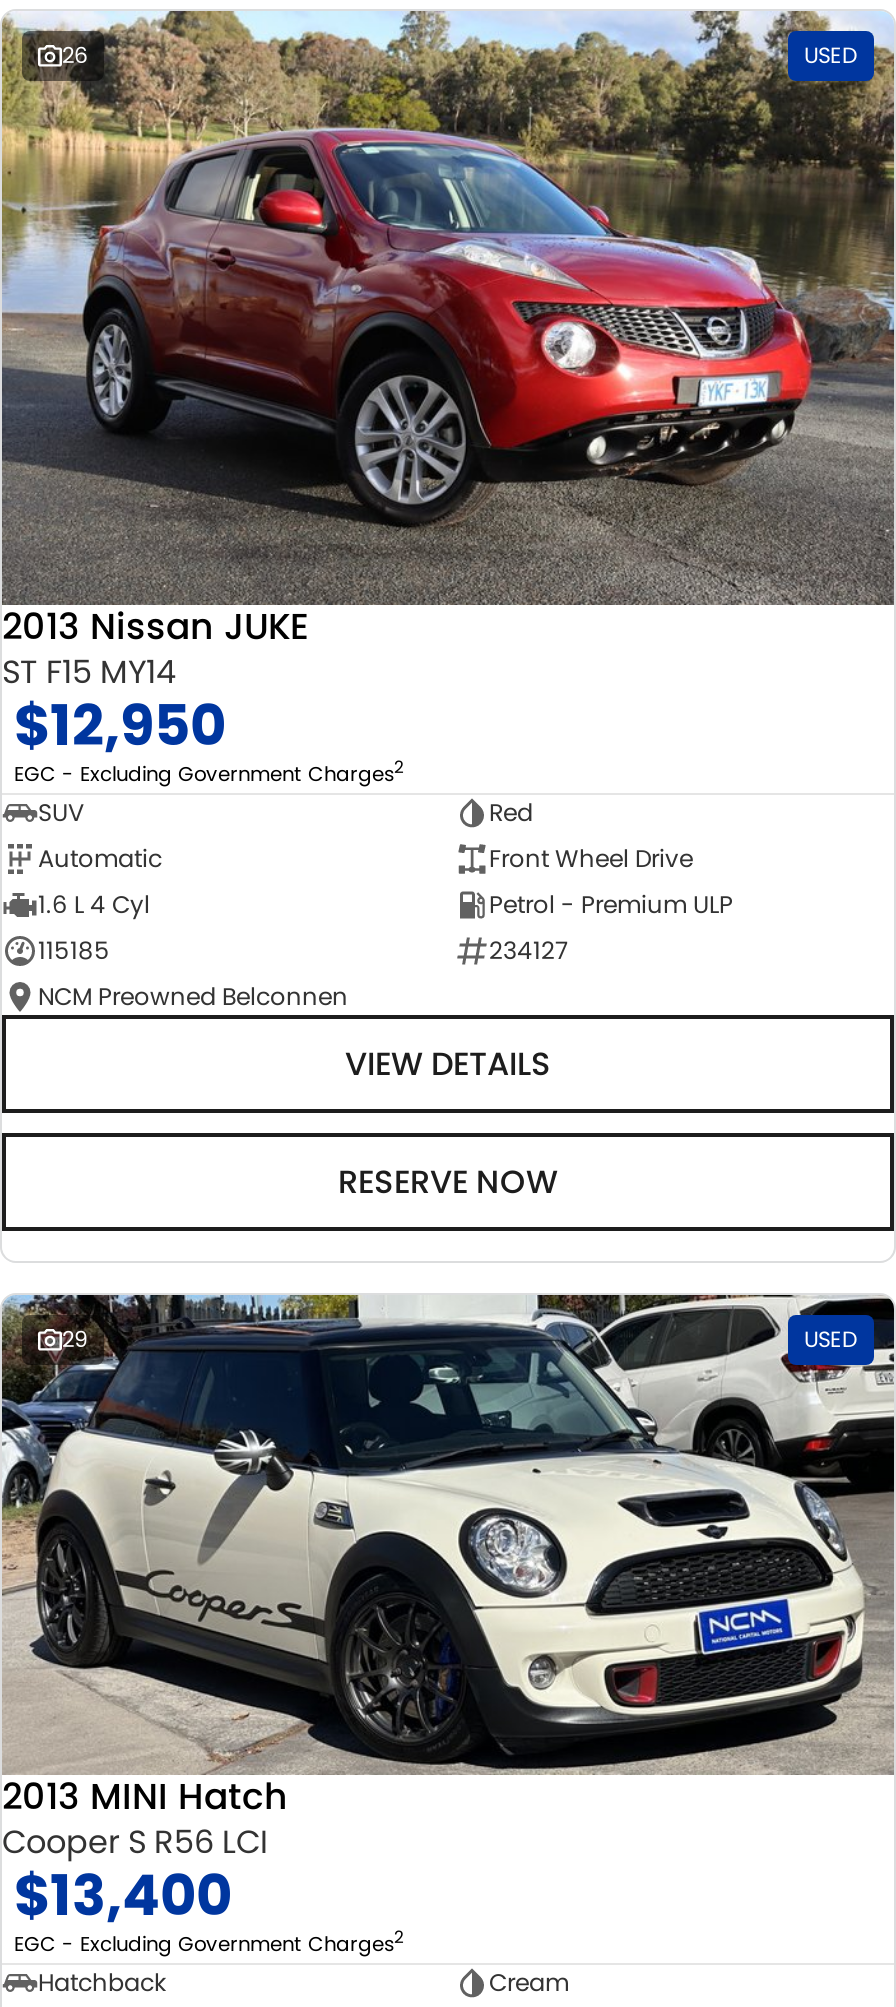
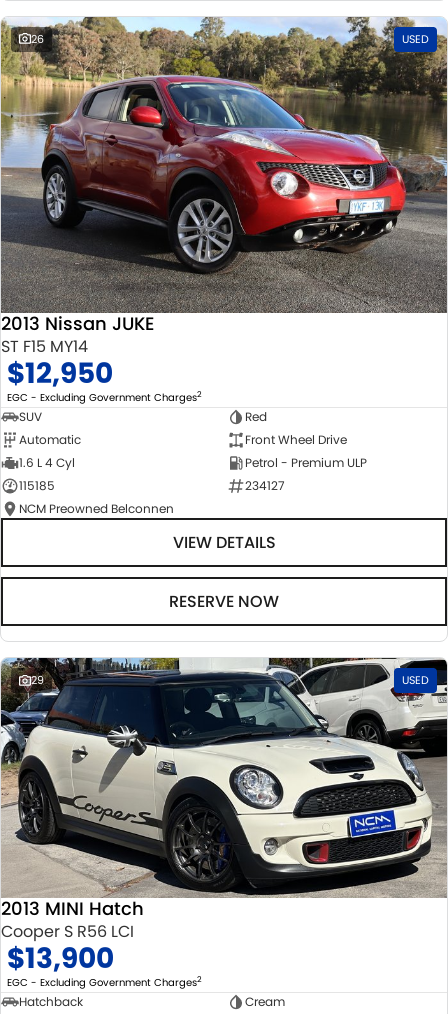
- $13,400
+ $13,900
